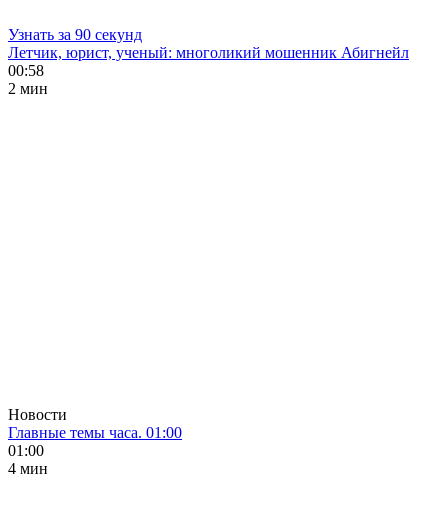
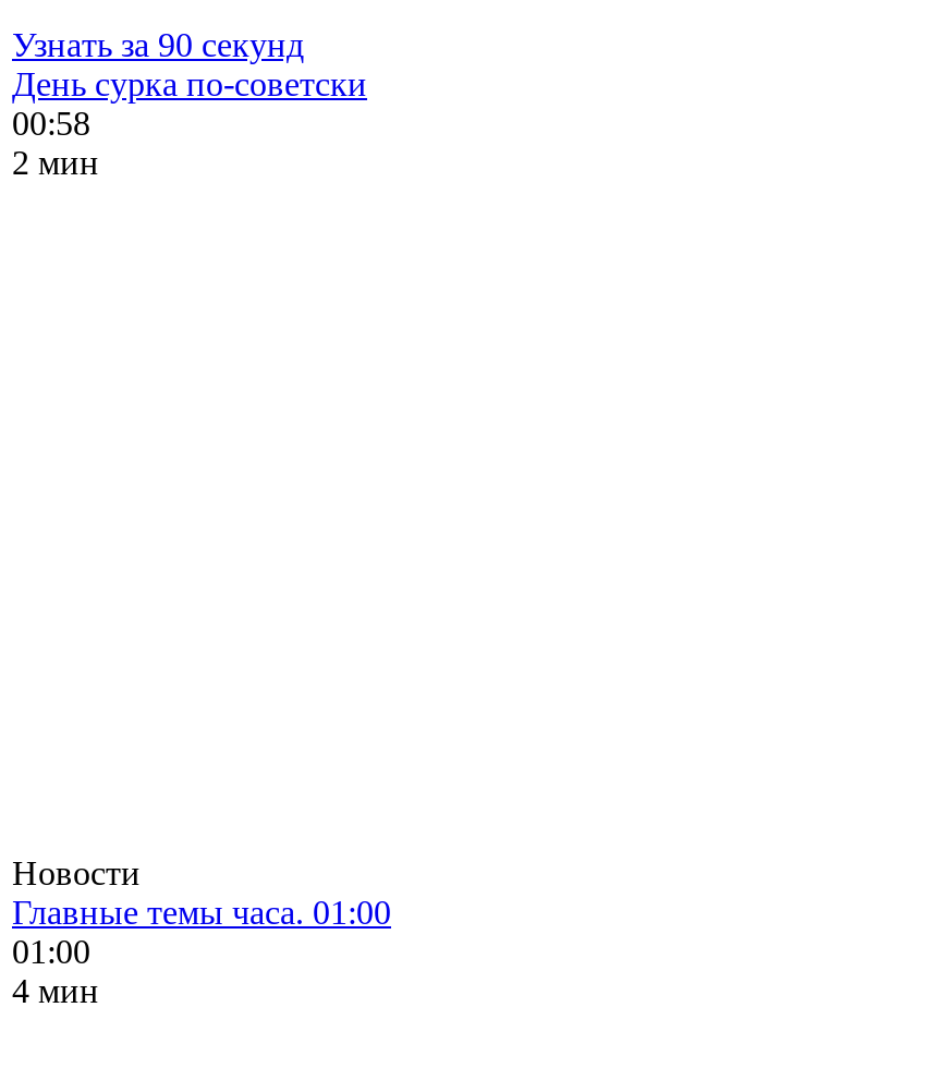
- Летчик, юрист, ученый: многоликий мошенник Абигнейл
+ День сурка по-советски
